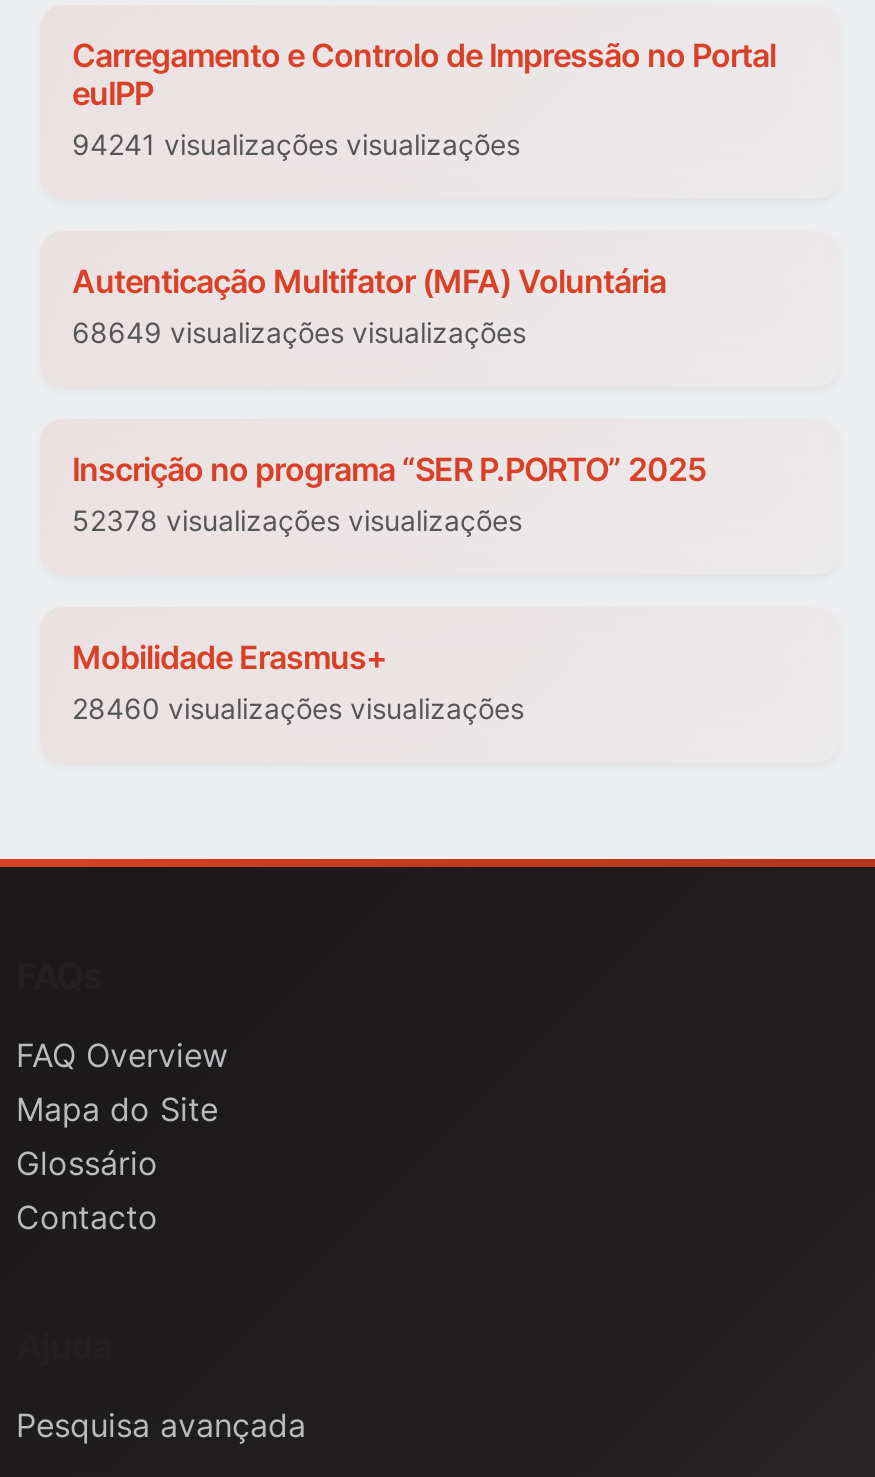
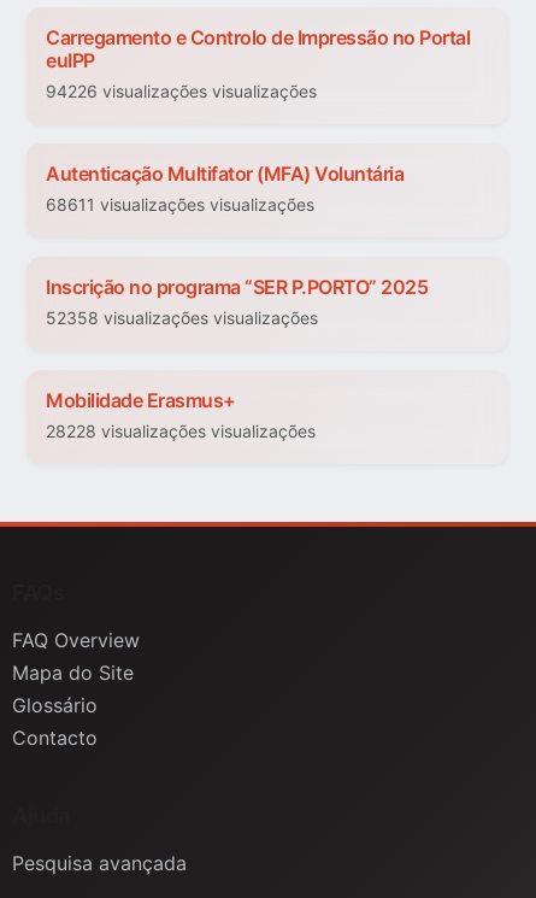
- 94241 visualizações visualizações
+ 94226 visualizações visualizações

- 68649 visualizações visualizações
+ 68611 visualizações visualizações

- 52378 visualizações visualizações
+ 52358 visualizações visualizações

- 28460 visualizações visualizações
+ 28228 visualizações visualizações
